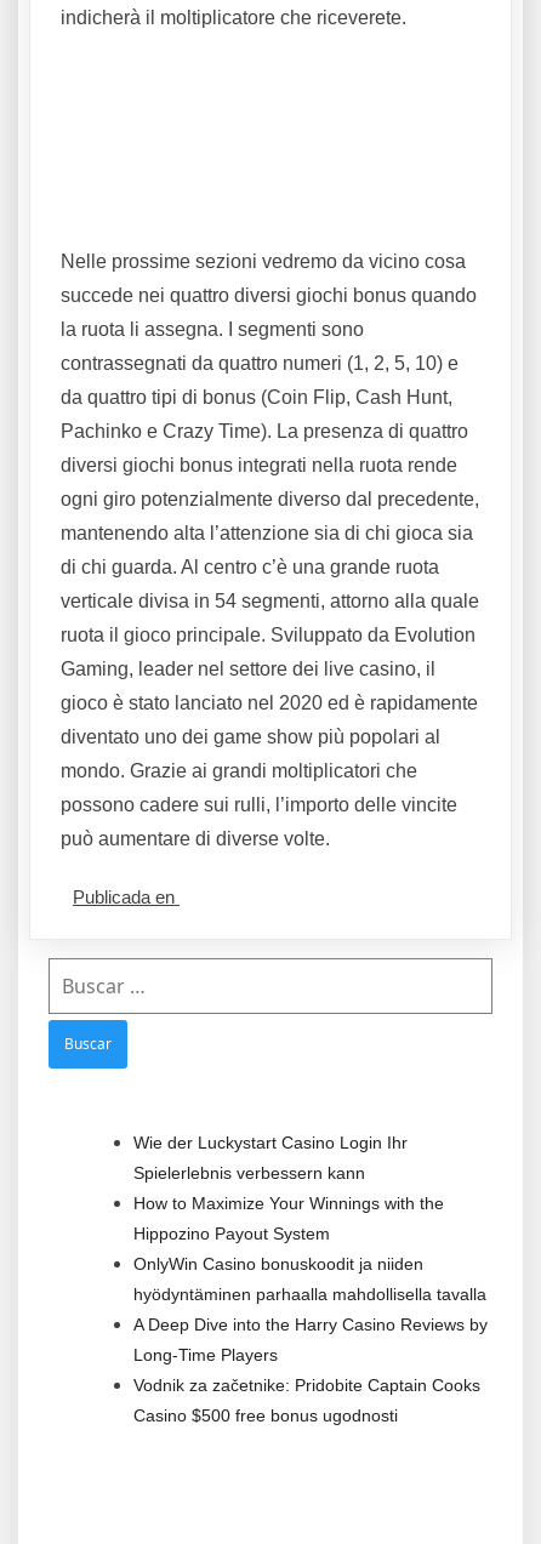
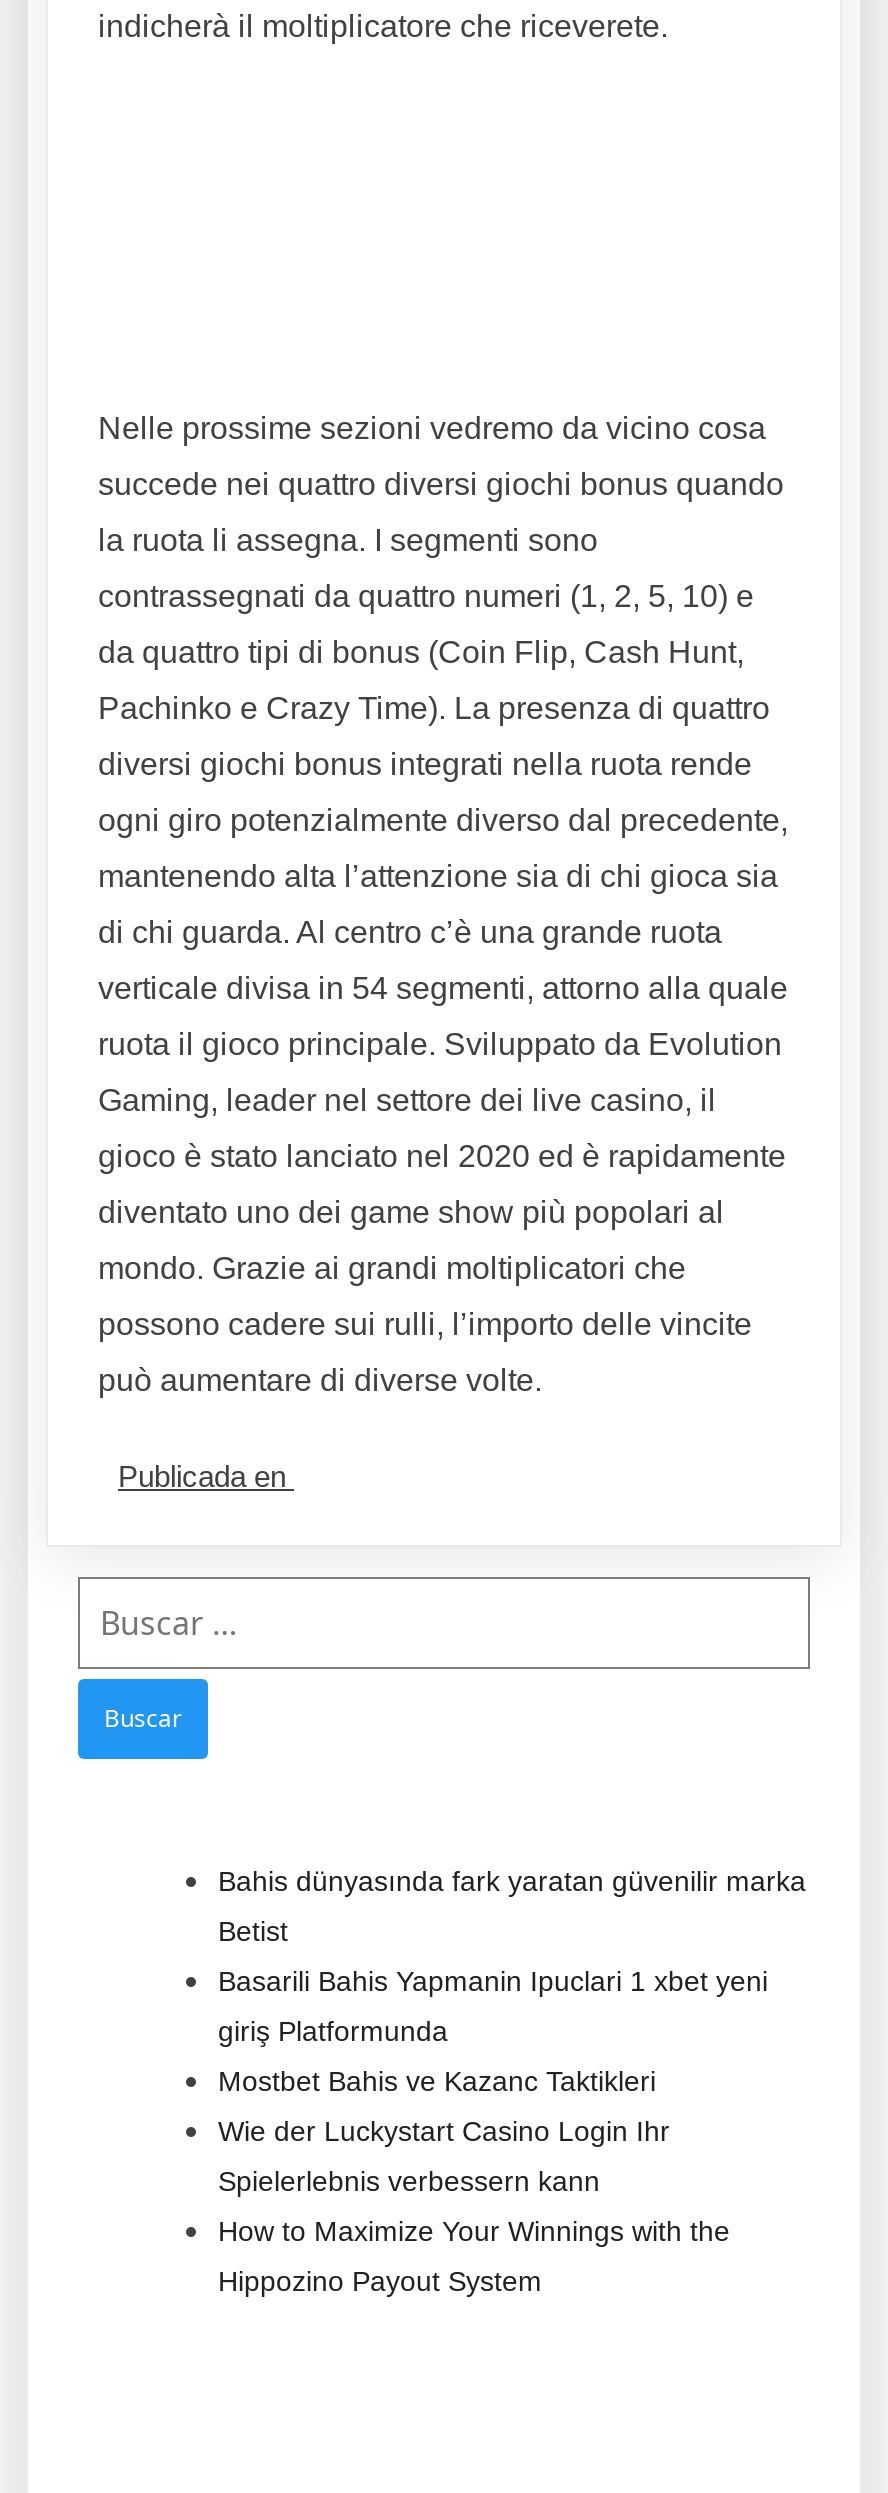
+ Bahis dünyasında fark yaratan güvenilir marka
+ Betist
+ Basarili Bahis Yapmanin Ipuclari 1 xbet yeni
+ giriş Platformunda
+ Mostbet Bahis ve Kazanc Taktikleri

moved down: Wie der Luckystart Casino Login Ihr | Spielerlebnis verbessern kann | How to Maximize Your Winnings with the | Hippozino Payout System

- OnlyWin Casino bonuskoodit ja niiden
- hyödyntäminen parhaalla mahdollisella tavalla
- A Deep Dive into the Harry Casino Reviews by
- Long-Time Players
- Vodnik za začetnike: Pridobite Captain Cooks
- Casino $500 free bonus ugodnosti
